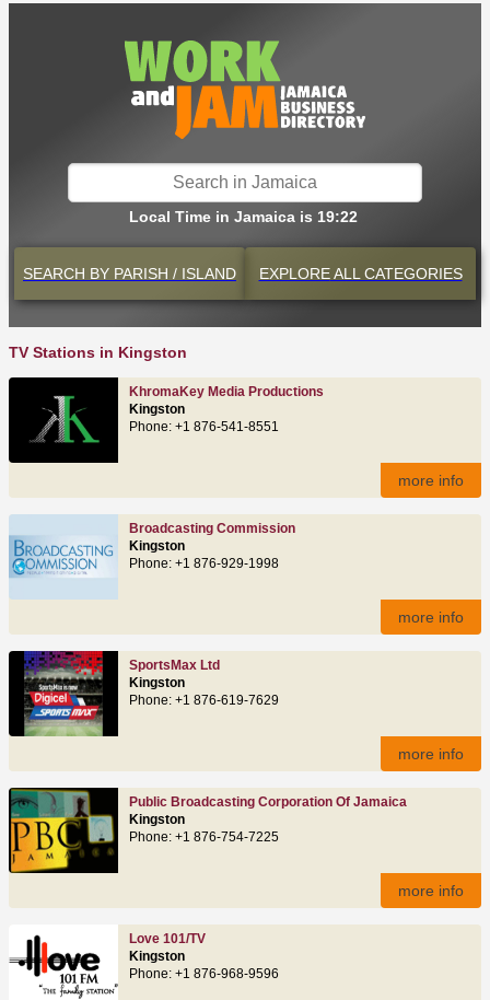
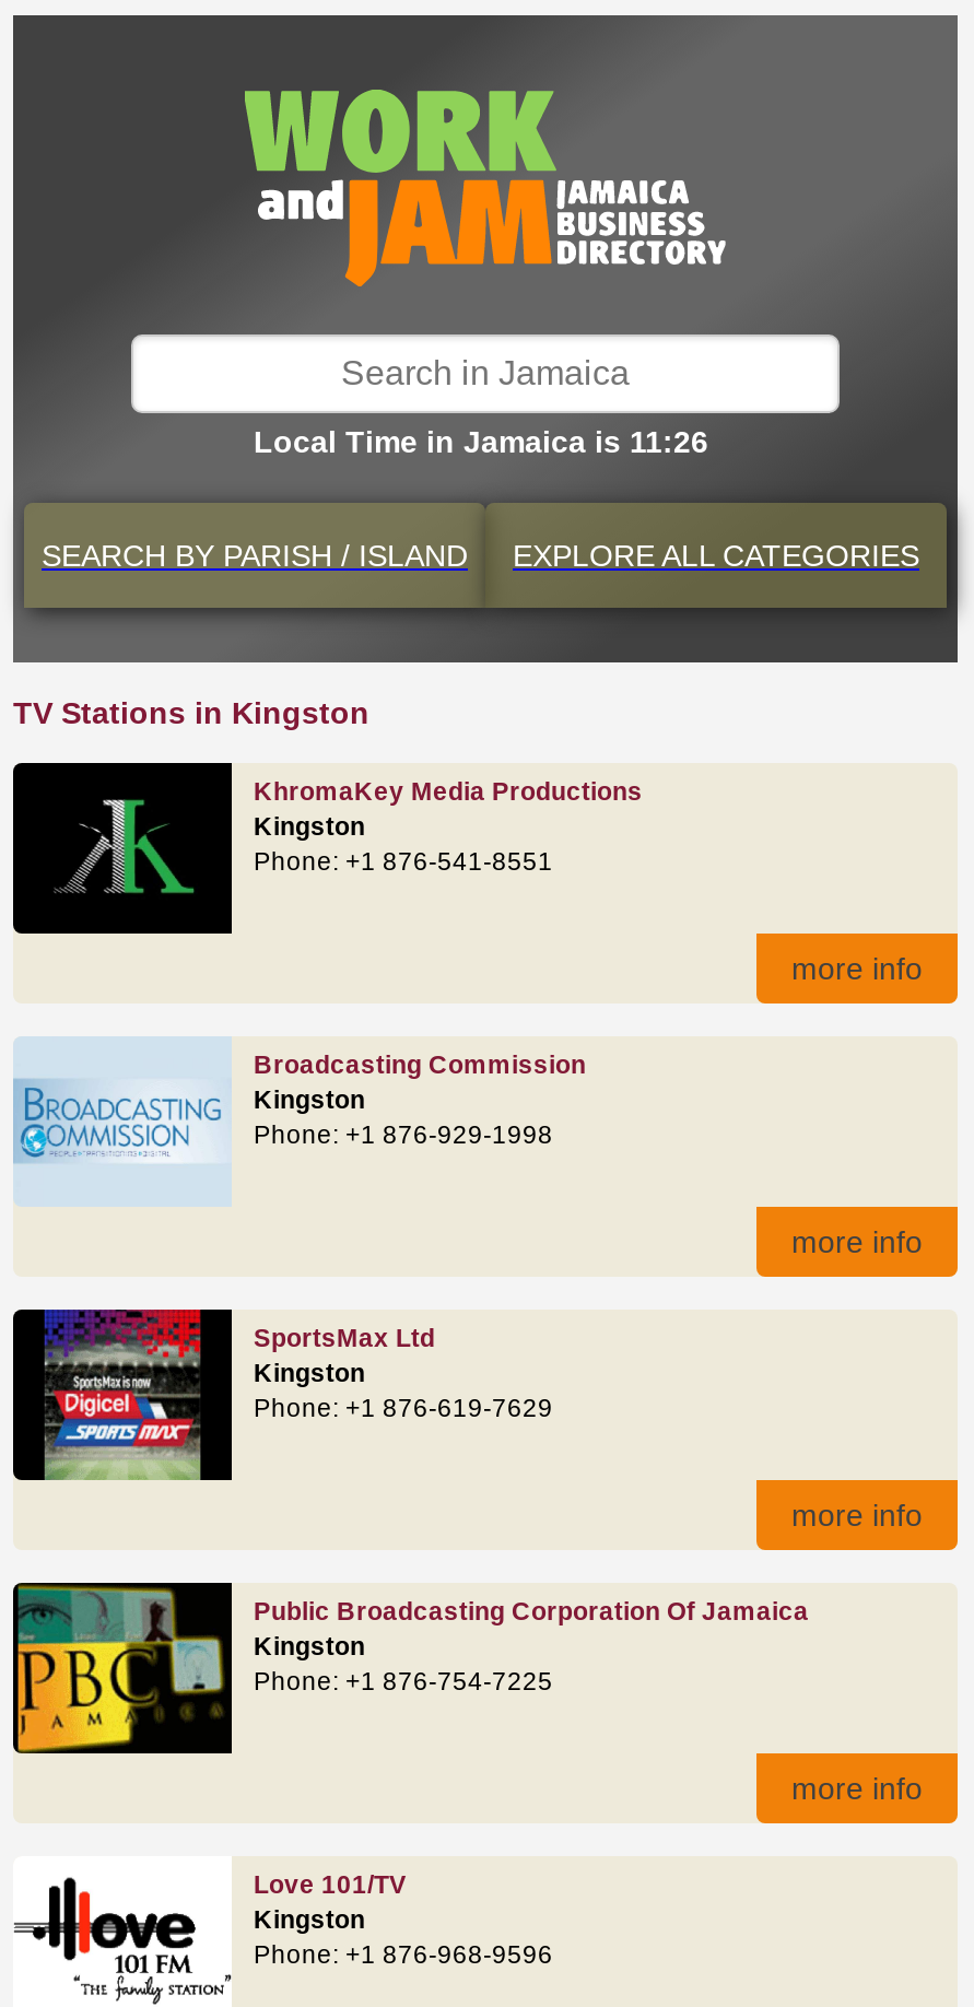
- Local Time in Jamaica is 19:22
+ Local Time in Jamaica is 11:26
